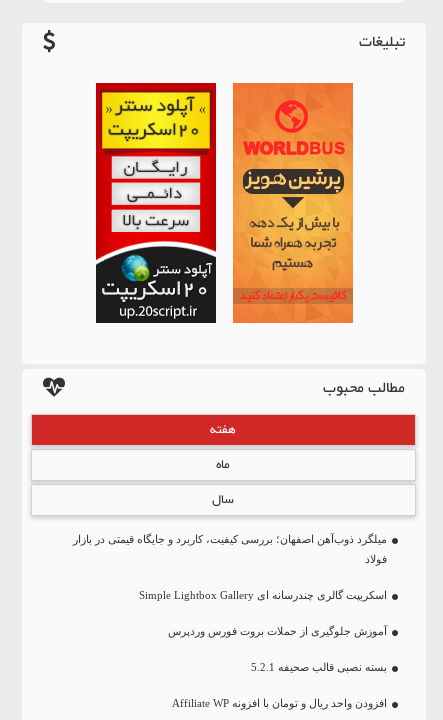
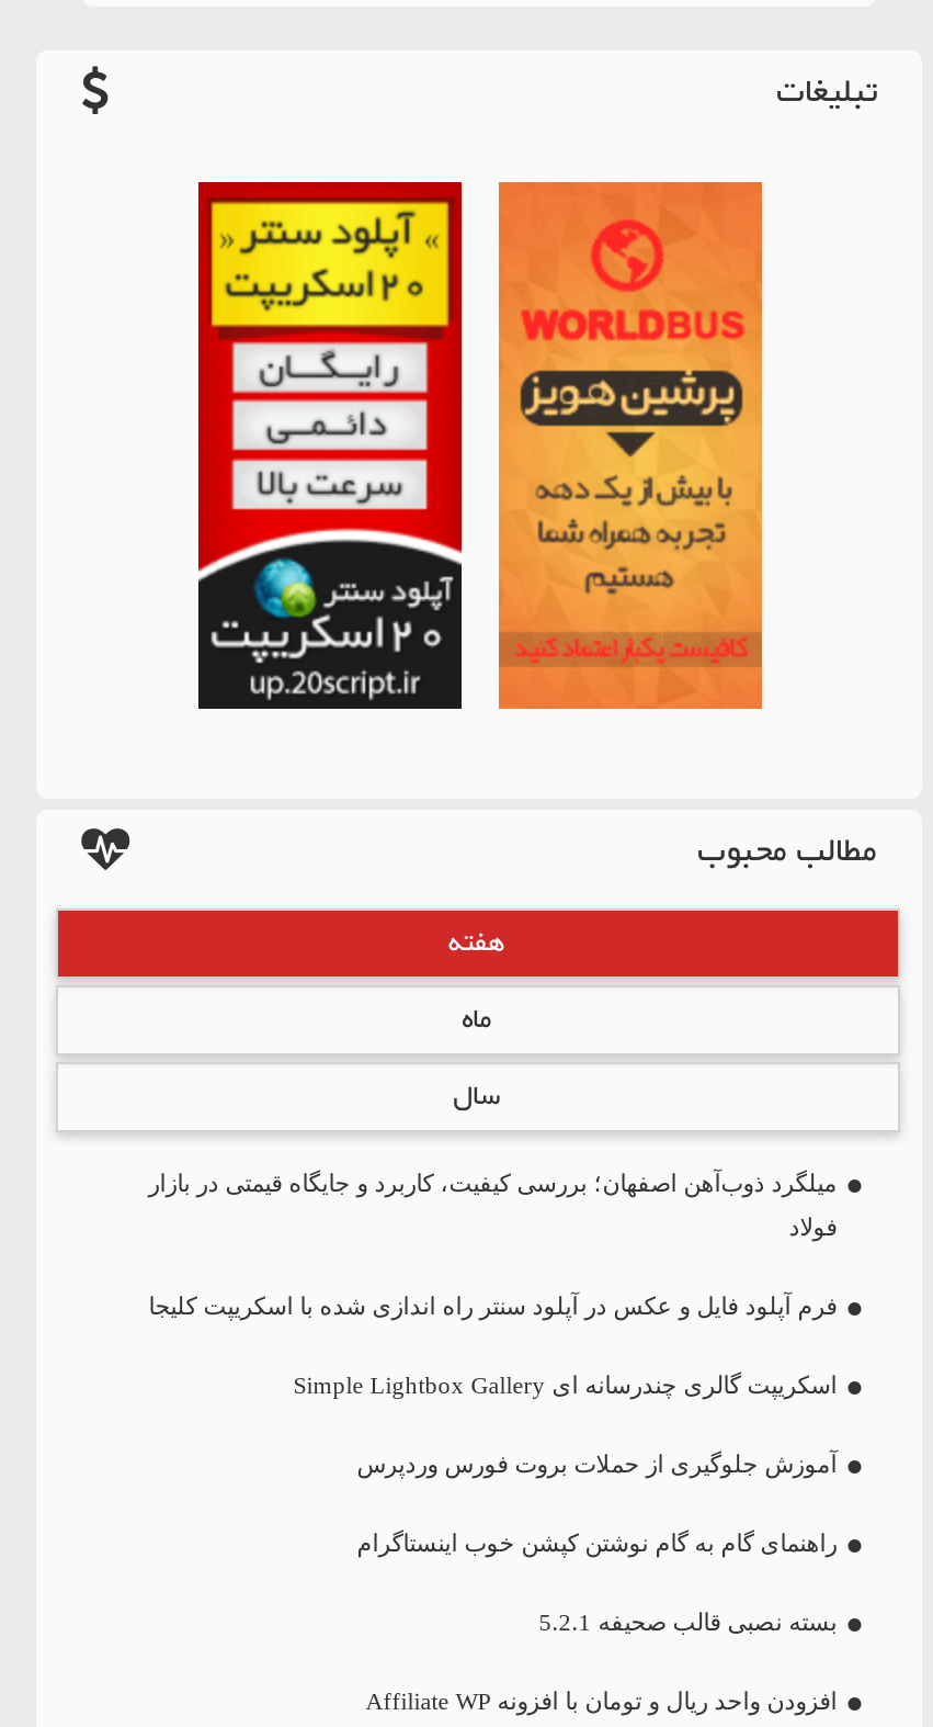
+ فرم آپلود فایل و عکس در آپلود سنتر راه اندازی شده با اسکریپت کلیجا

+ راهنمای گام به گام نوشتن کپشن خوب اینستاگرام
